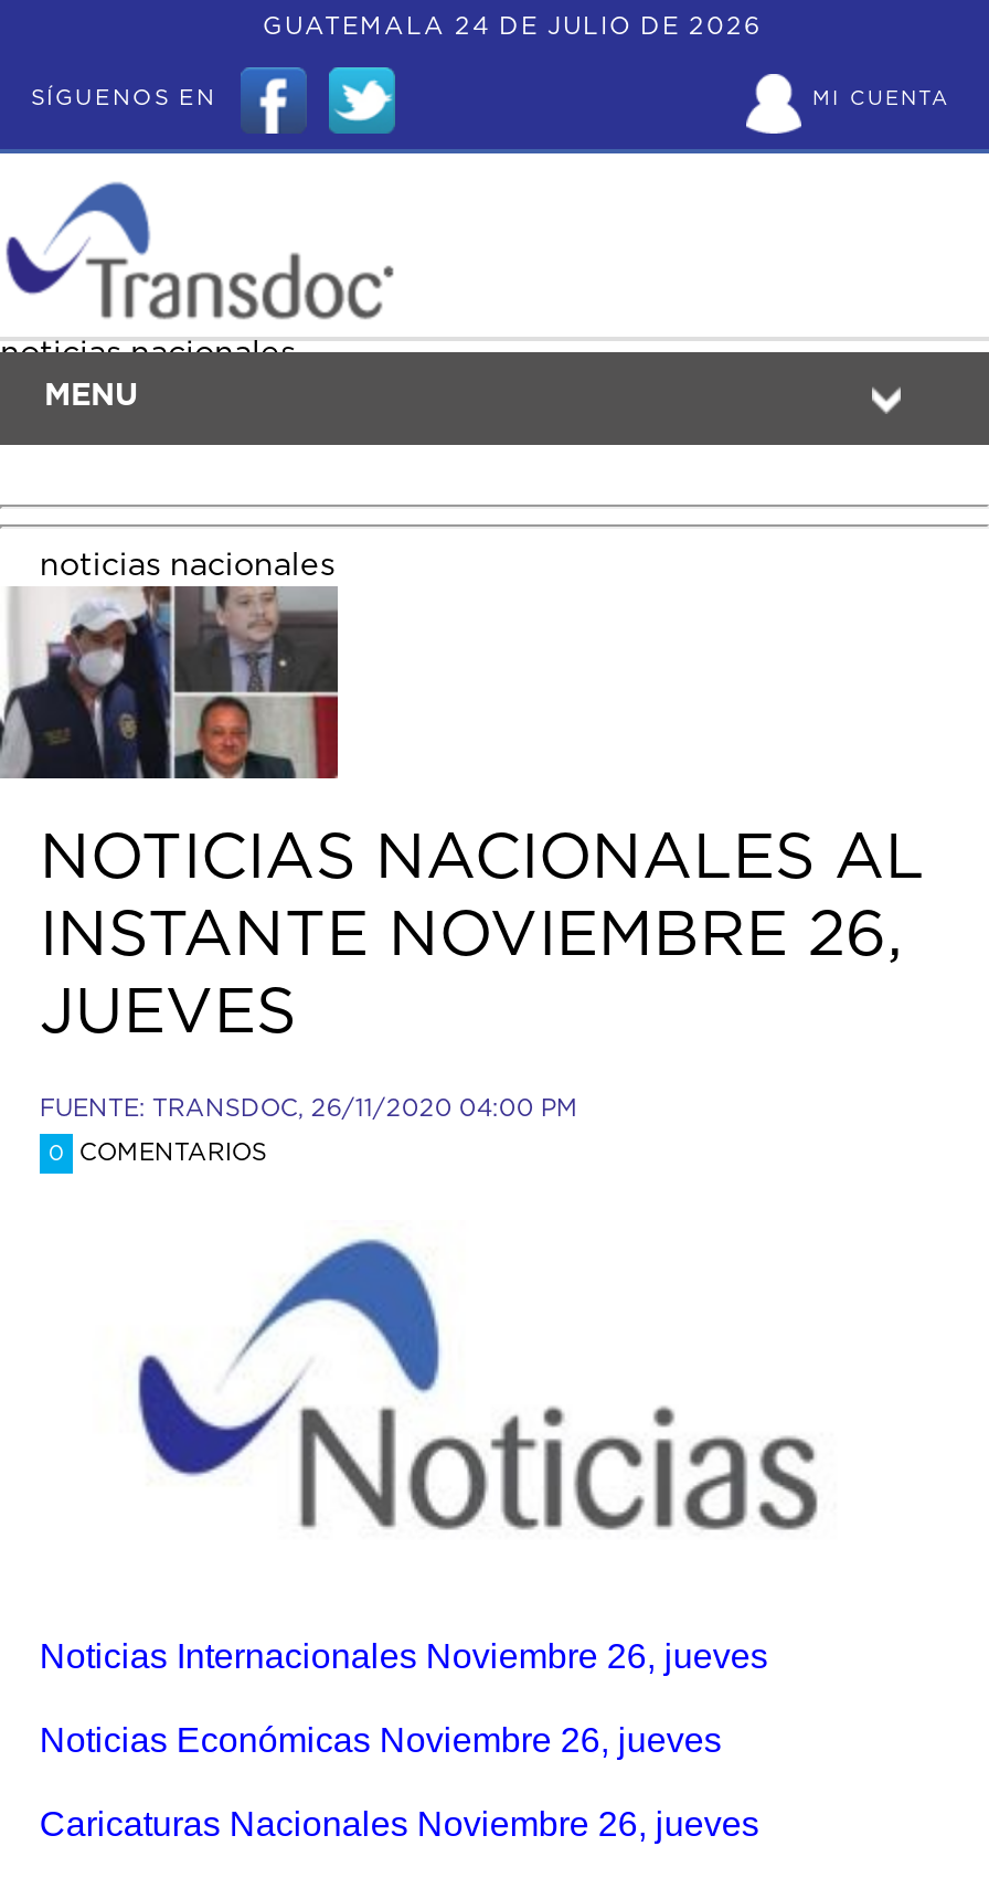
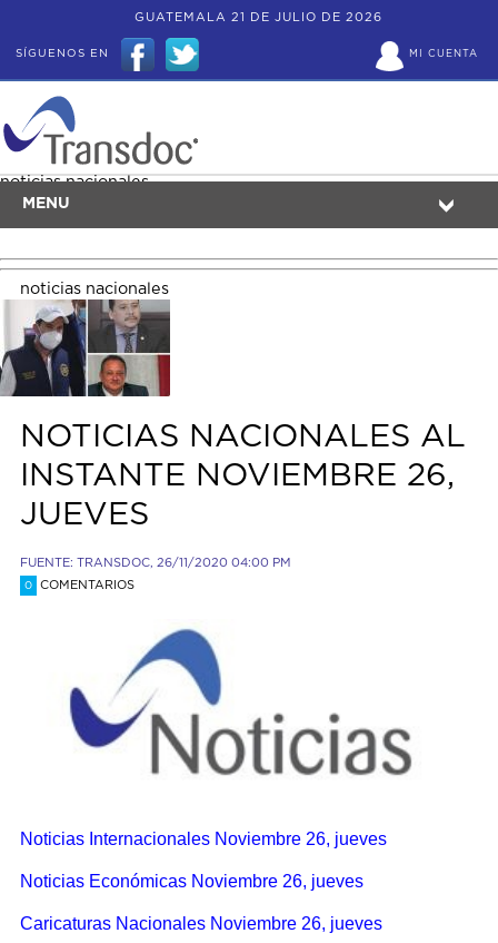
- GUATEMALA 24 DE JULIO DE 2026
+ GUATEMALA 21 DE JULIO DE 2026
